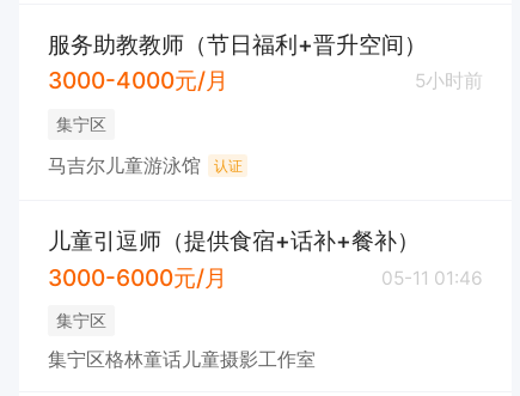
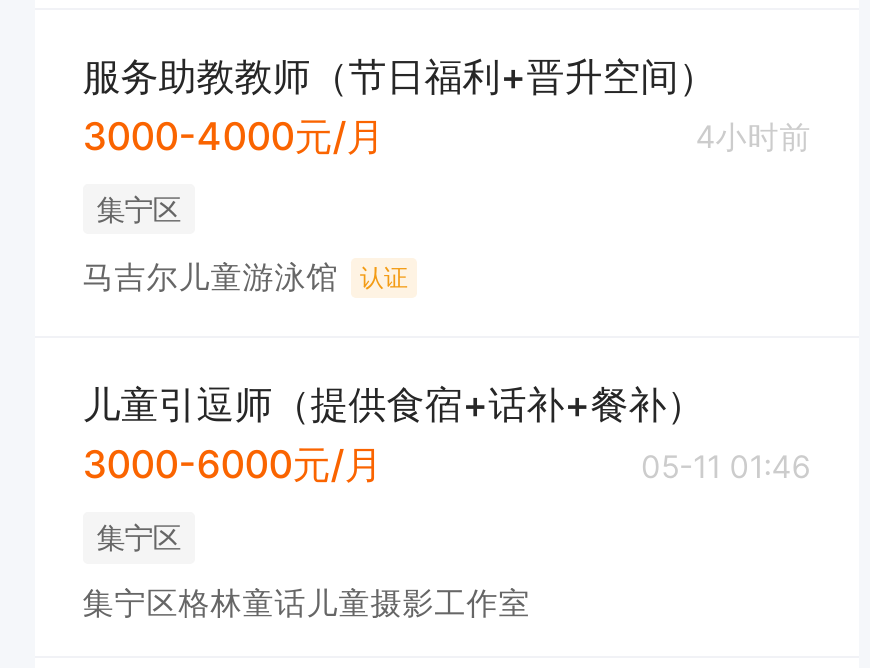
- 5小时前
+ 4小时前
